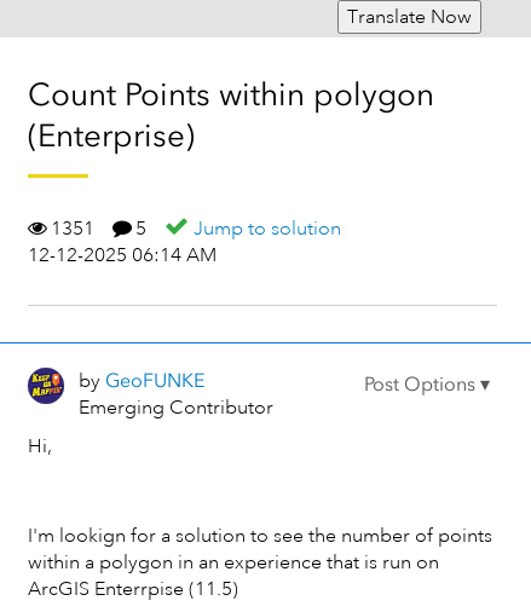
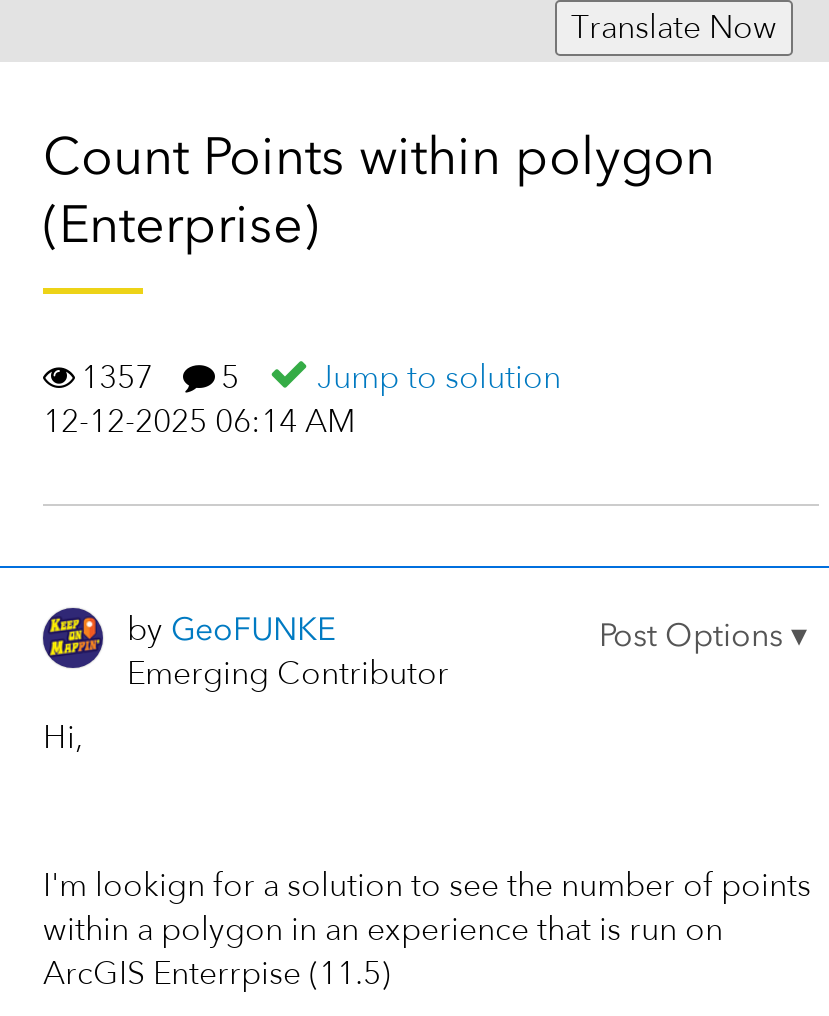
- 1351 5 Jump to solution
+ 1357 5 Jump to solution
